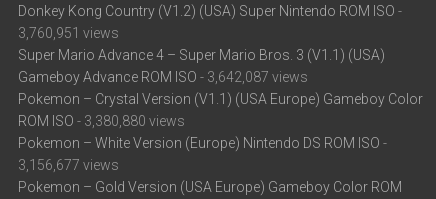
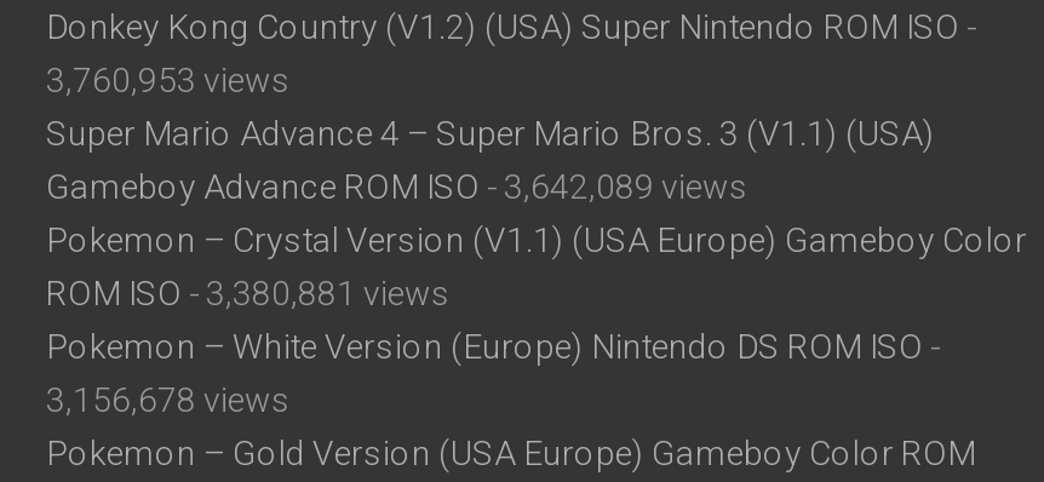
- 3,760,951 views
+ 3,760,953 views

- Gameboy Advance ROM ISO - 3,642,087 views
+ Gameboy Advance ROM ISO - 3,642,089 views

- ROM ISO - 3,380,880 views
+ ROM ISO - 3,380,881 views

- 3,156,677 views
+ 3,156,678 views
